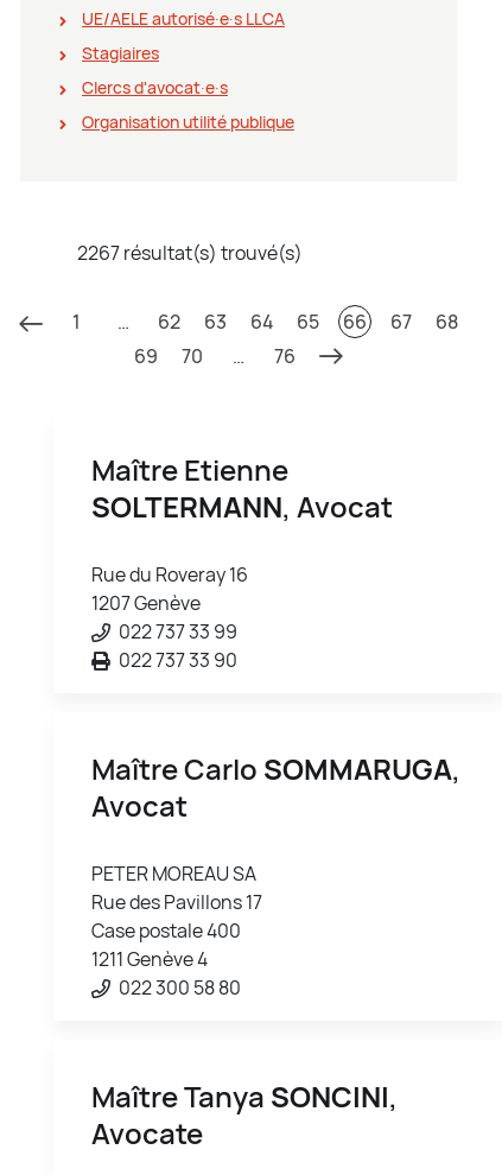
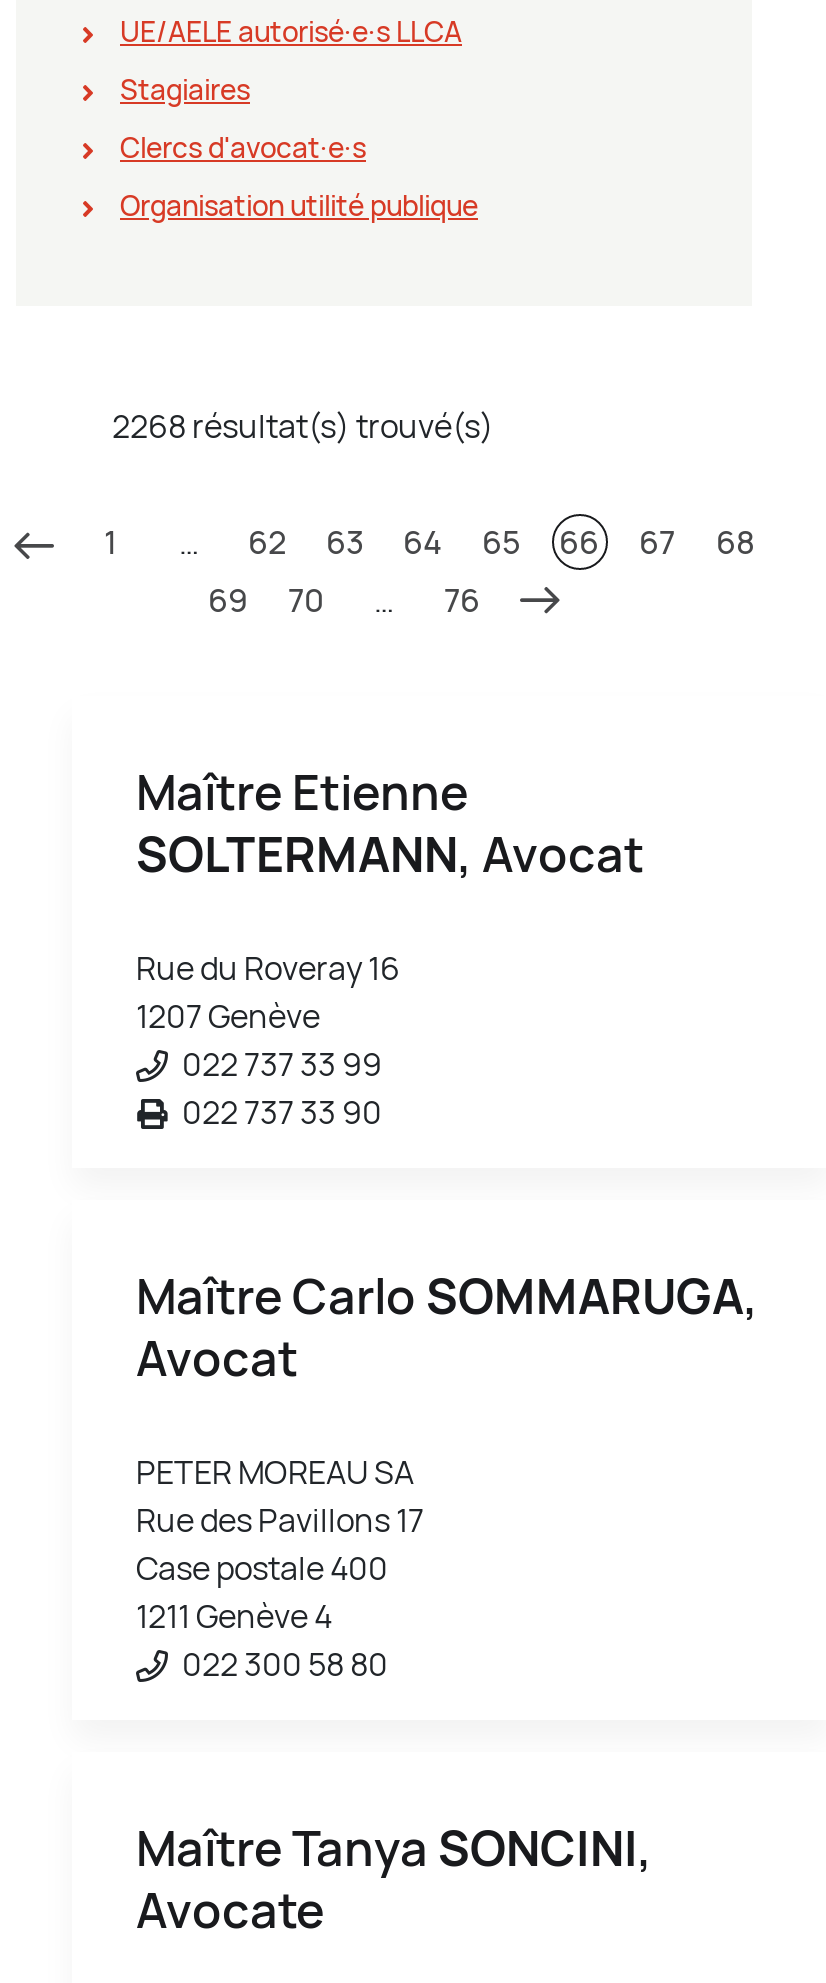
- 2267 résultat(s) trouvé(s)
+ 2268 résultat(s) trouvé(s)
